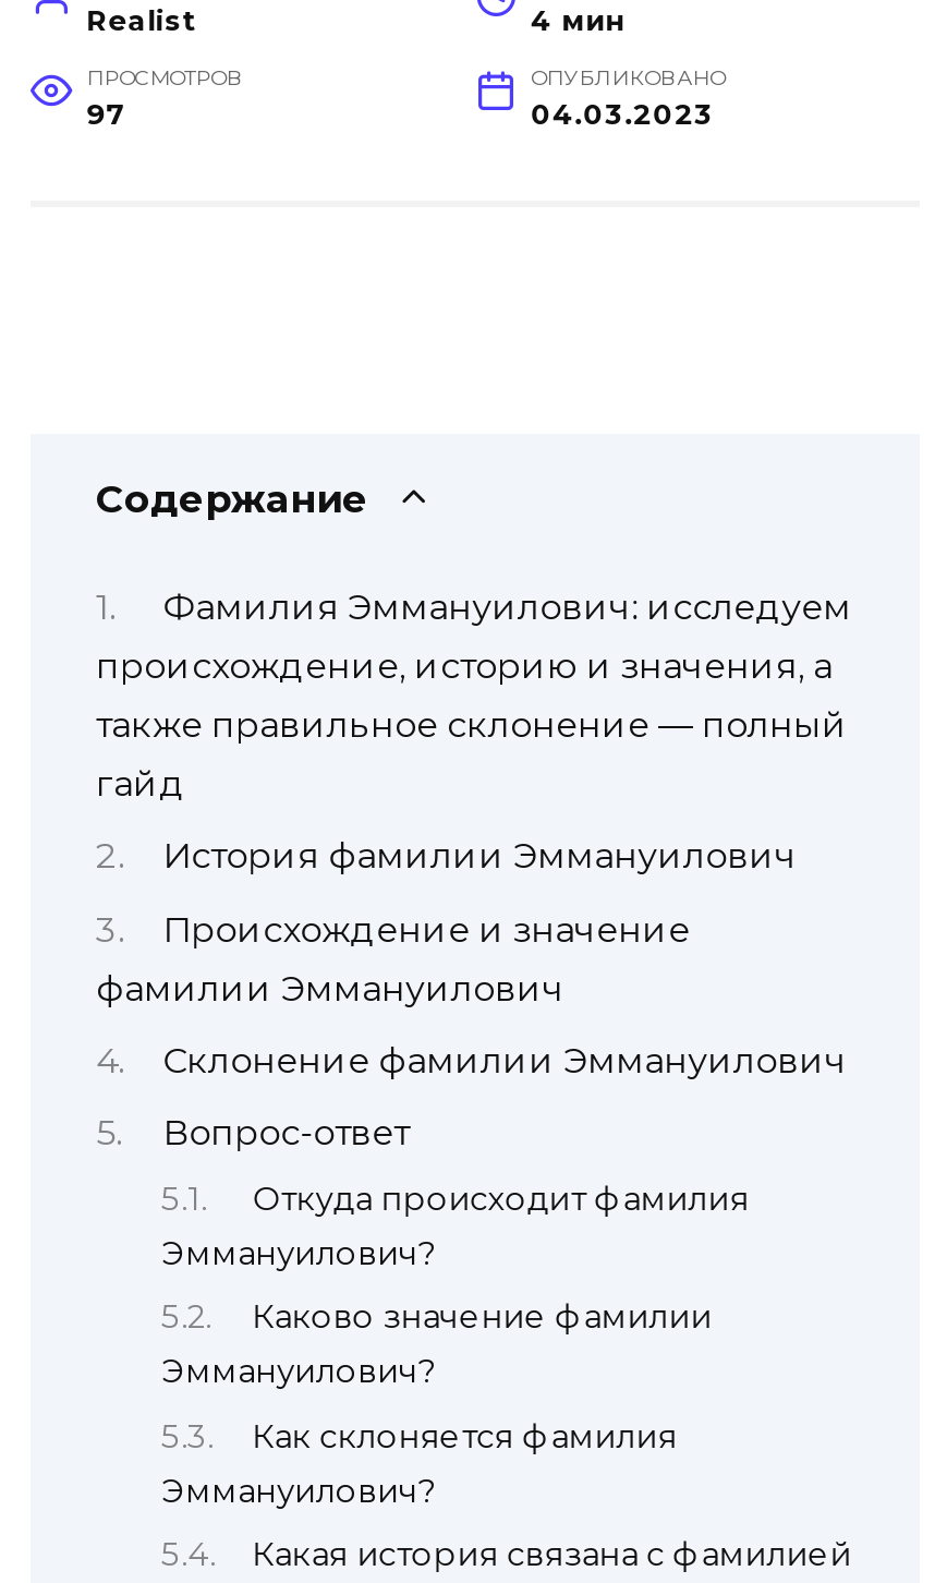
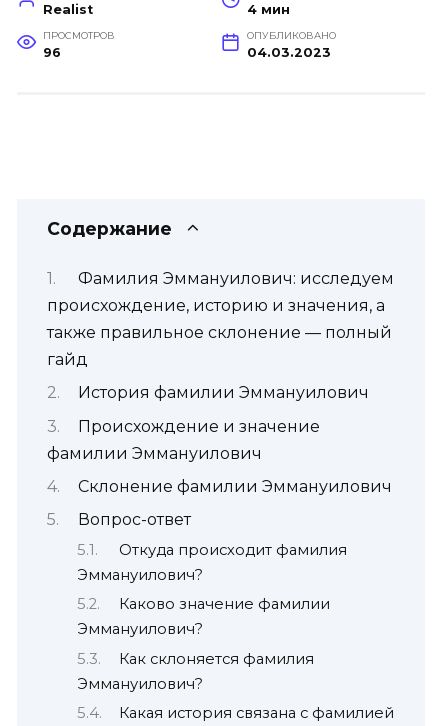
- 97
+ 96
